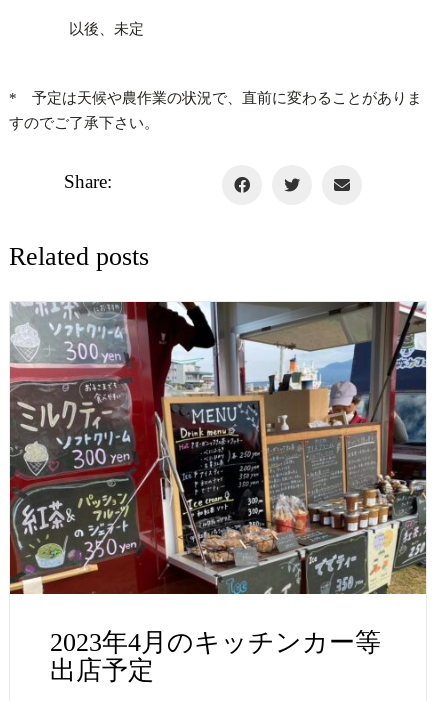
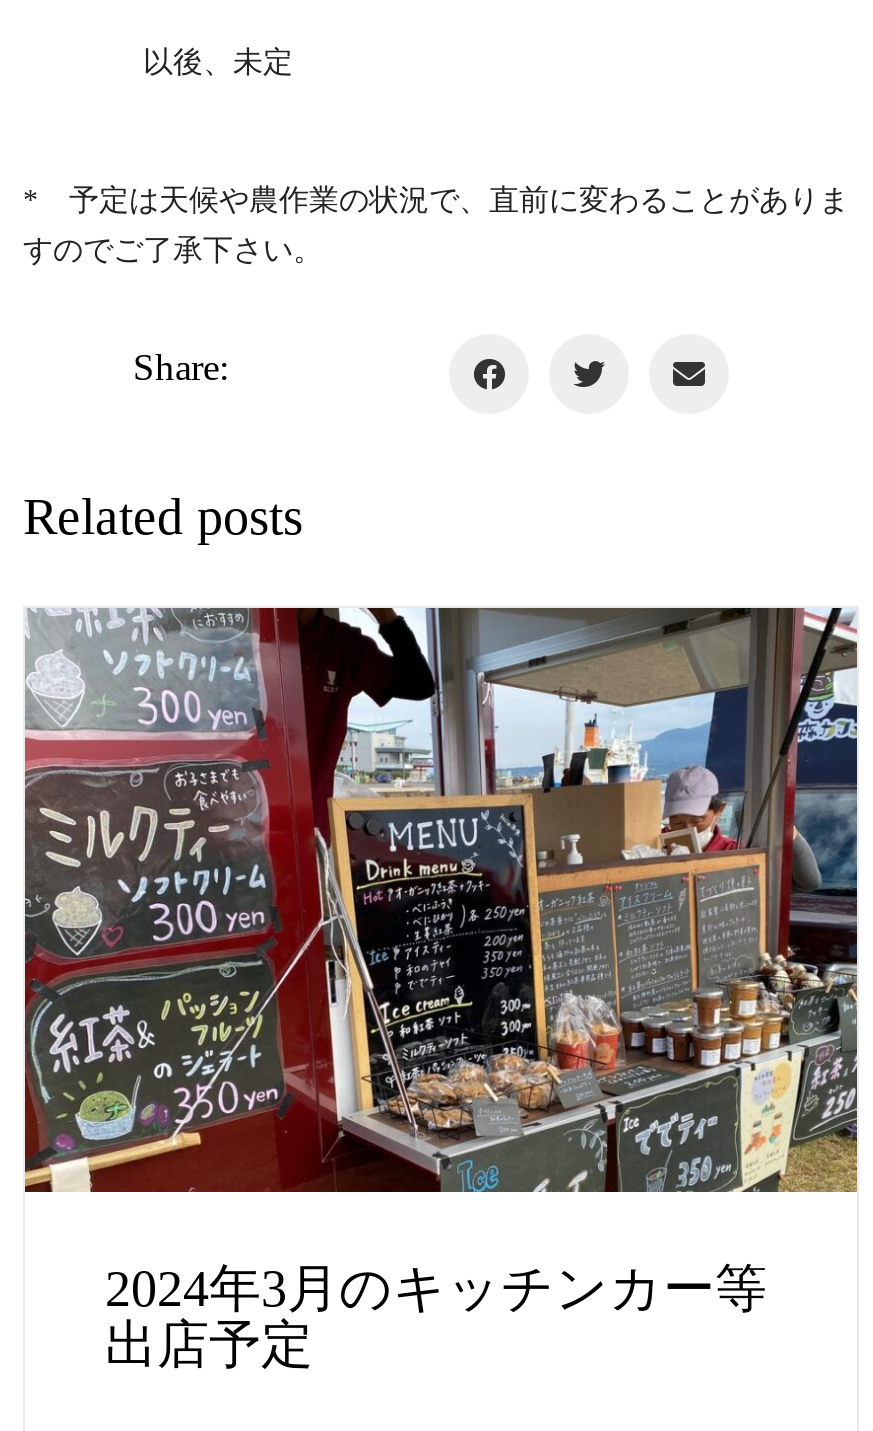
- 2023年4月のキッチンカー等
+ 2024年3月のキッチンカー等
